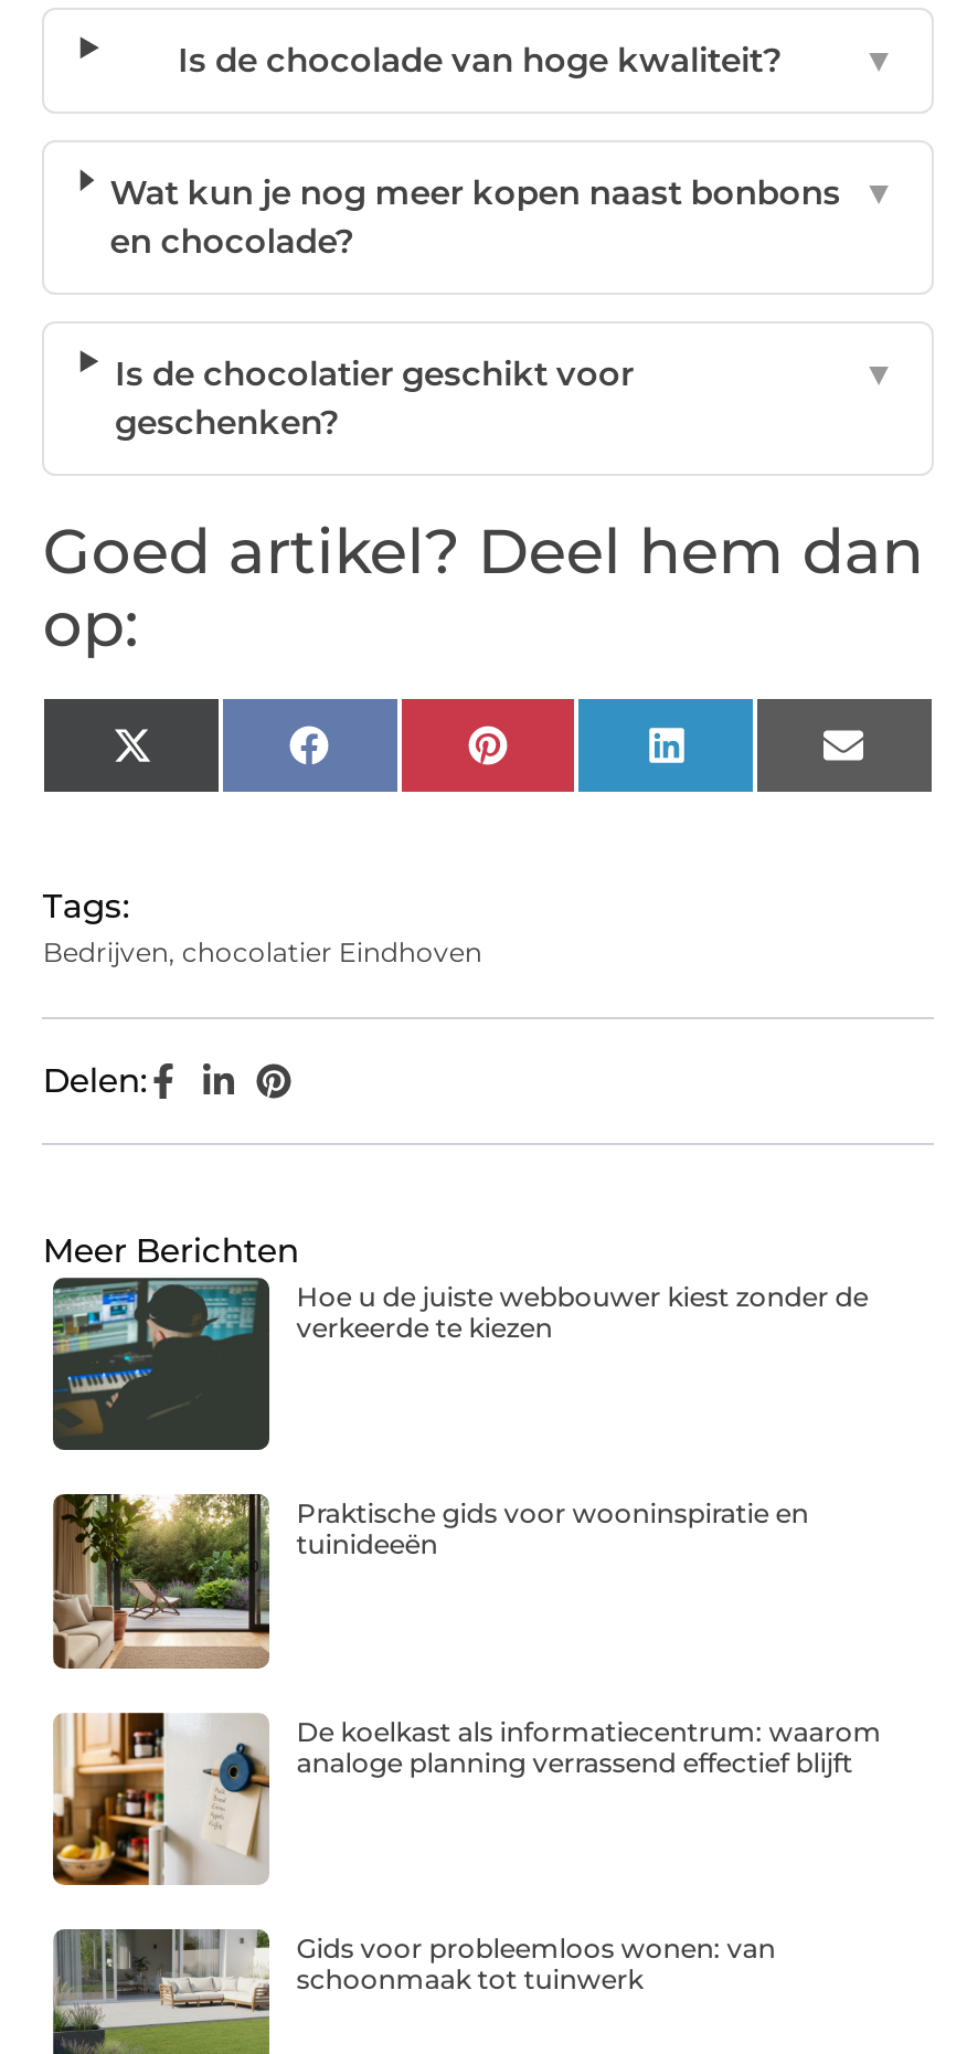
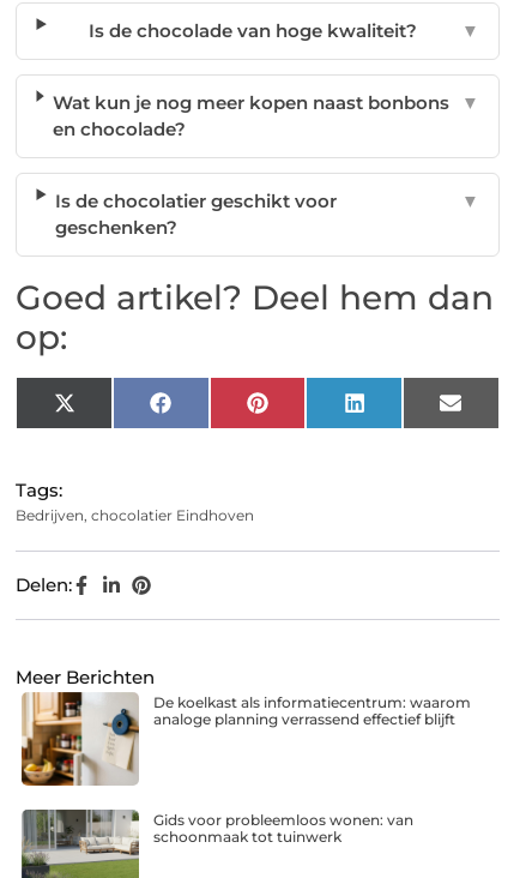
- [image]
- Hoe u de juiste webbouwer kiest zonder de
- verkeerde te kiezen

- [image]
- Praktische gids voor wooninspiratie en
- tuinideeën
